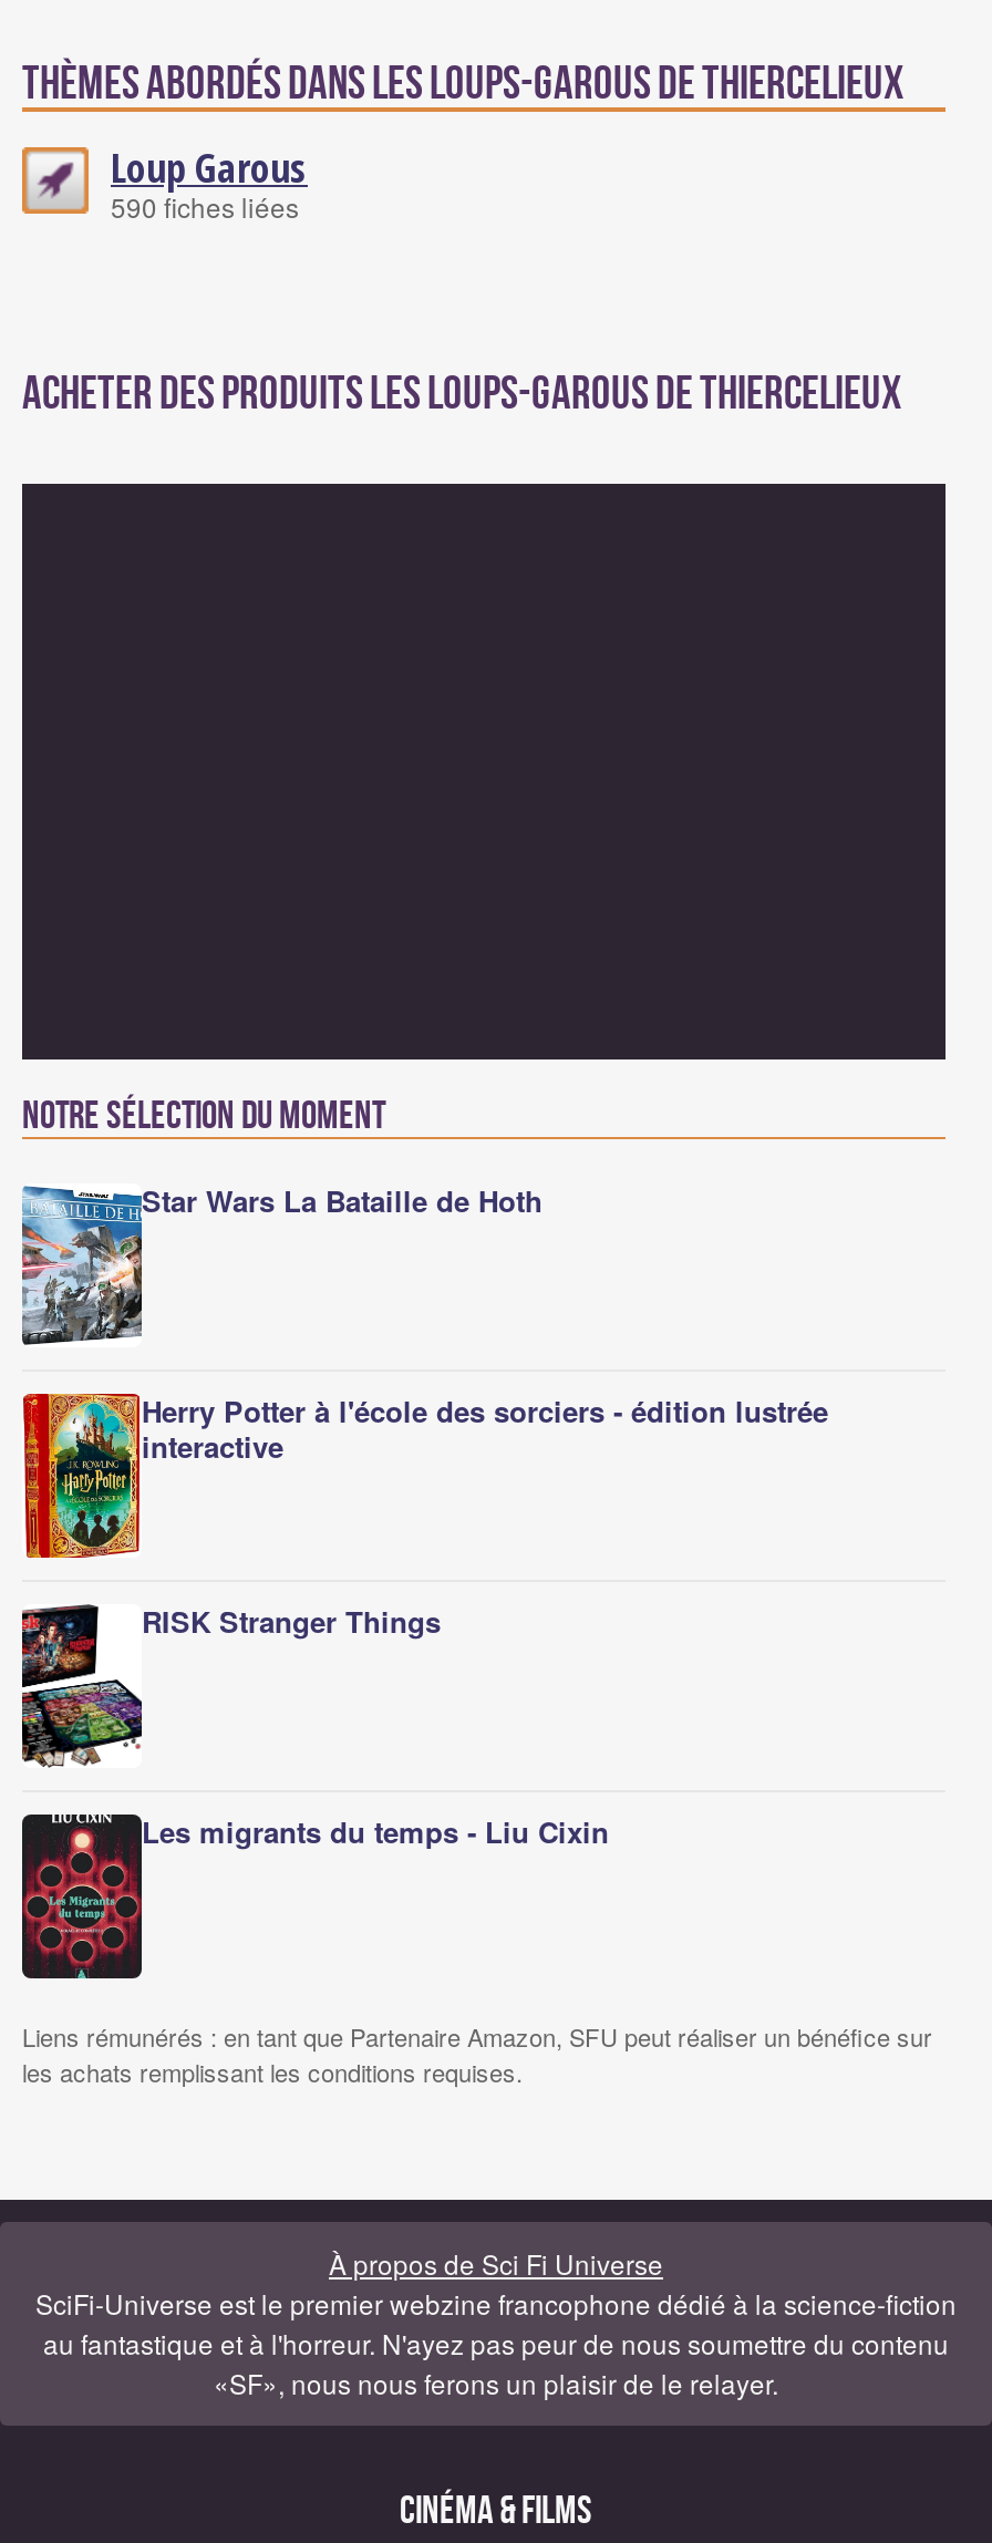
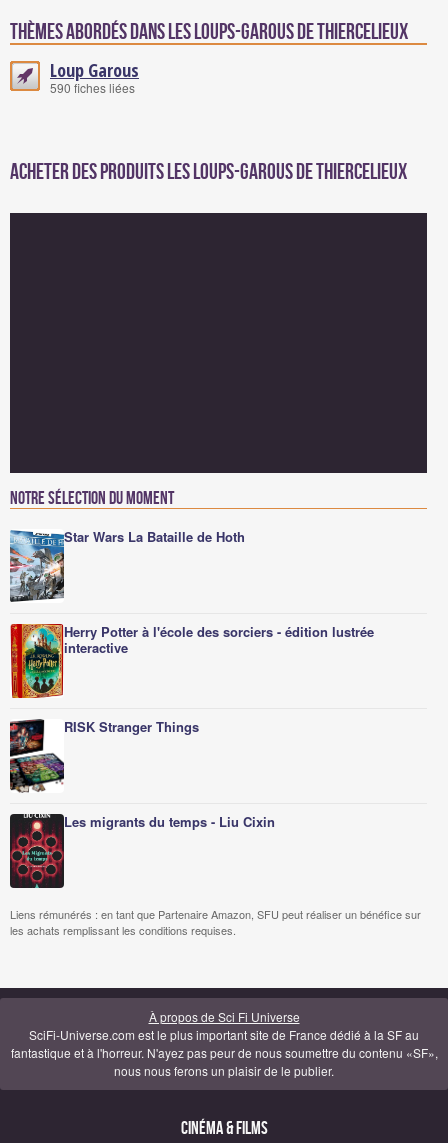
- SciFi-Universe est le premier webzine francophone dédié à la science-fiction
- au fantastique et à l'horreur. N'ayez pas peur de nous soumettre du contenu
- «SF», nous nous ferons un plaisir de le relayer.
+ SciFi-Universe.com est le plus important site de France dédié à la SF au
+ fantastique et à l'horreur. N'ayez pas peur de nous soumettre du contenu «SF»,
+ nous nous ferons un plaisir de le publier.
